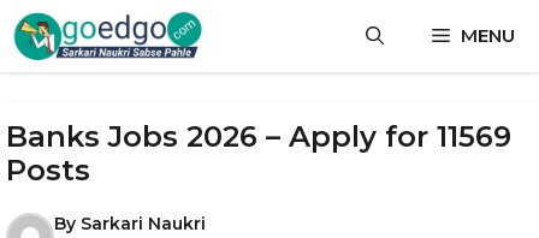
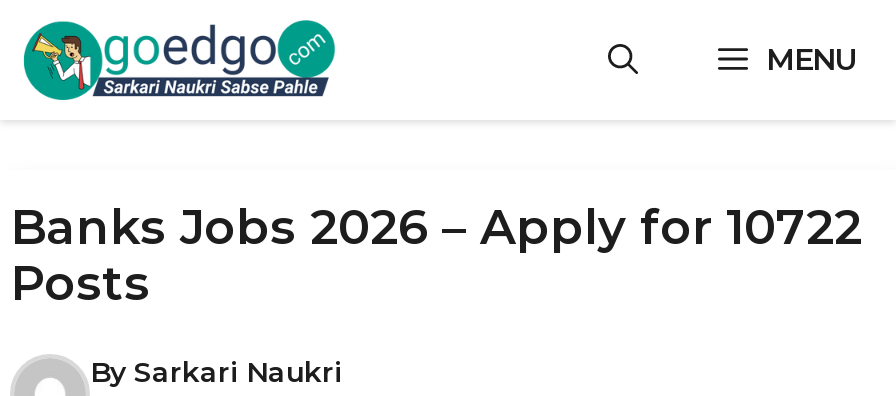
- Banks Jobs 2026 – Apply for 11569
+ Banks Jobs 2026 – Apply for 10722
